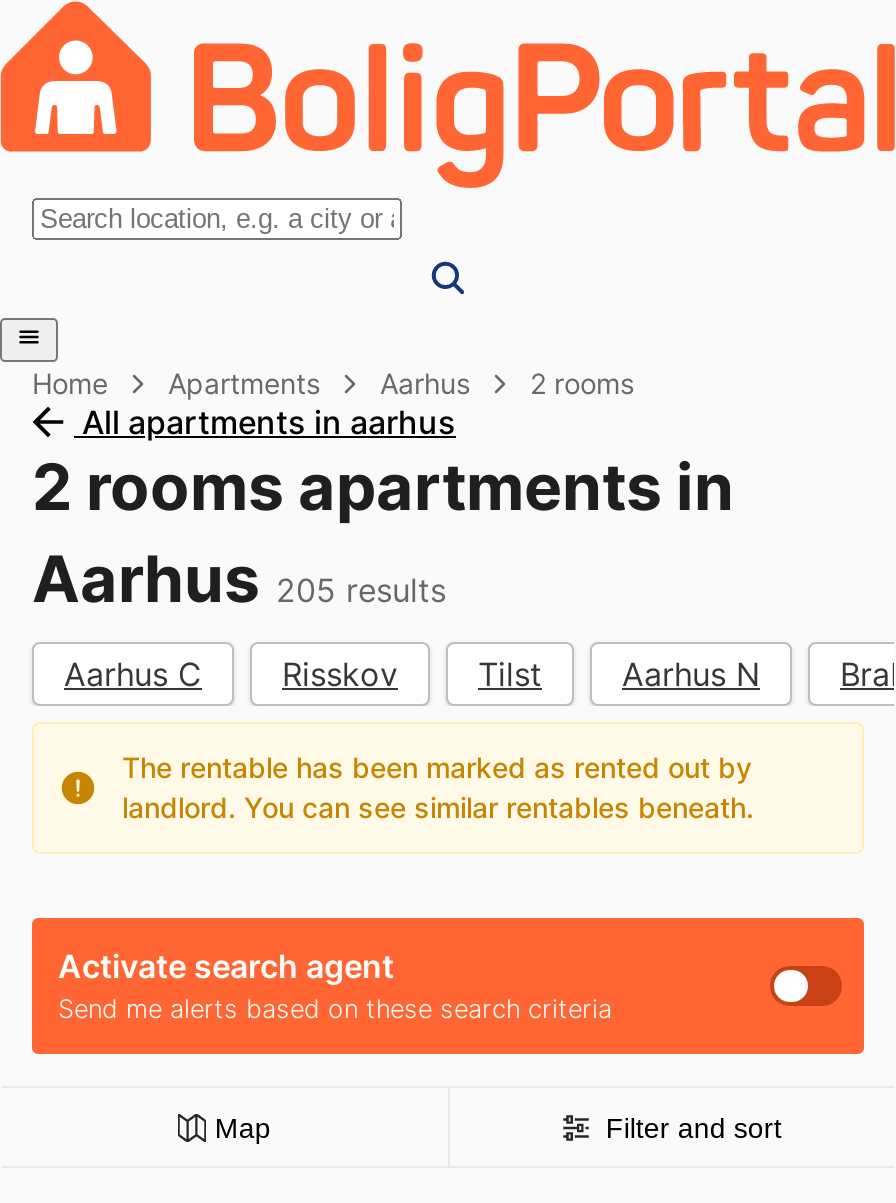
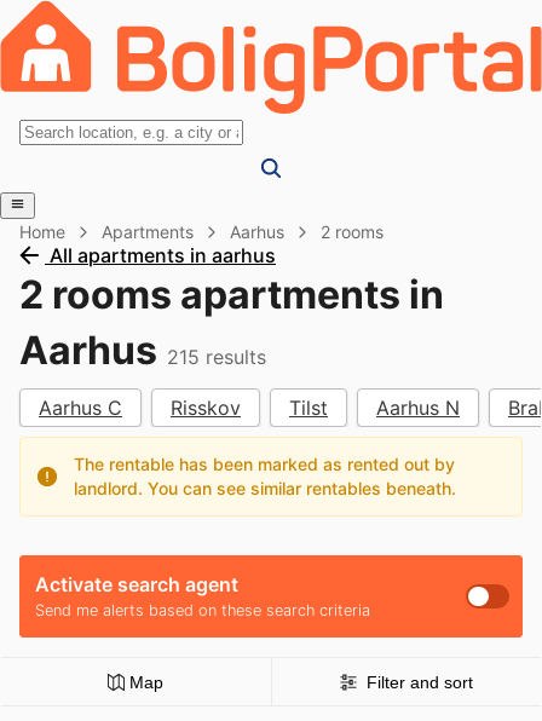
- Aarhus 205 results
+ Aarhus 215 results
